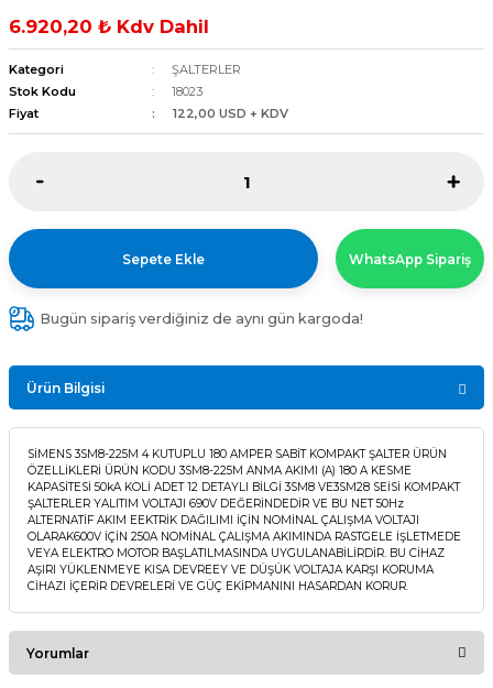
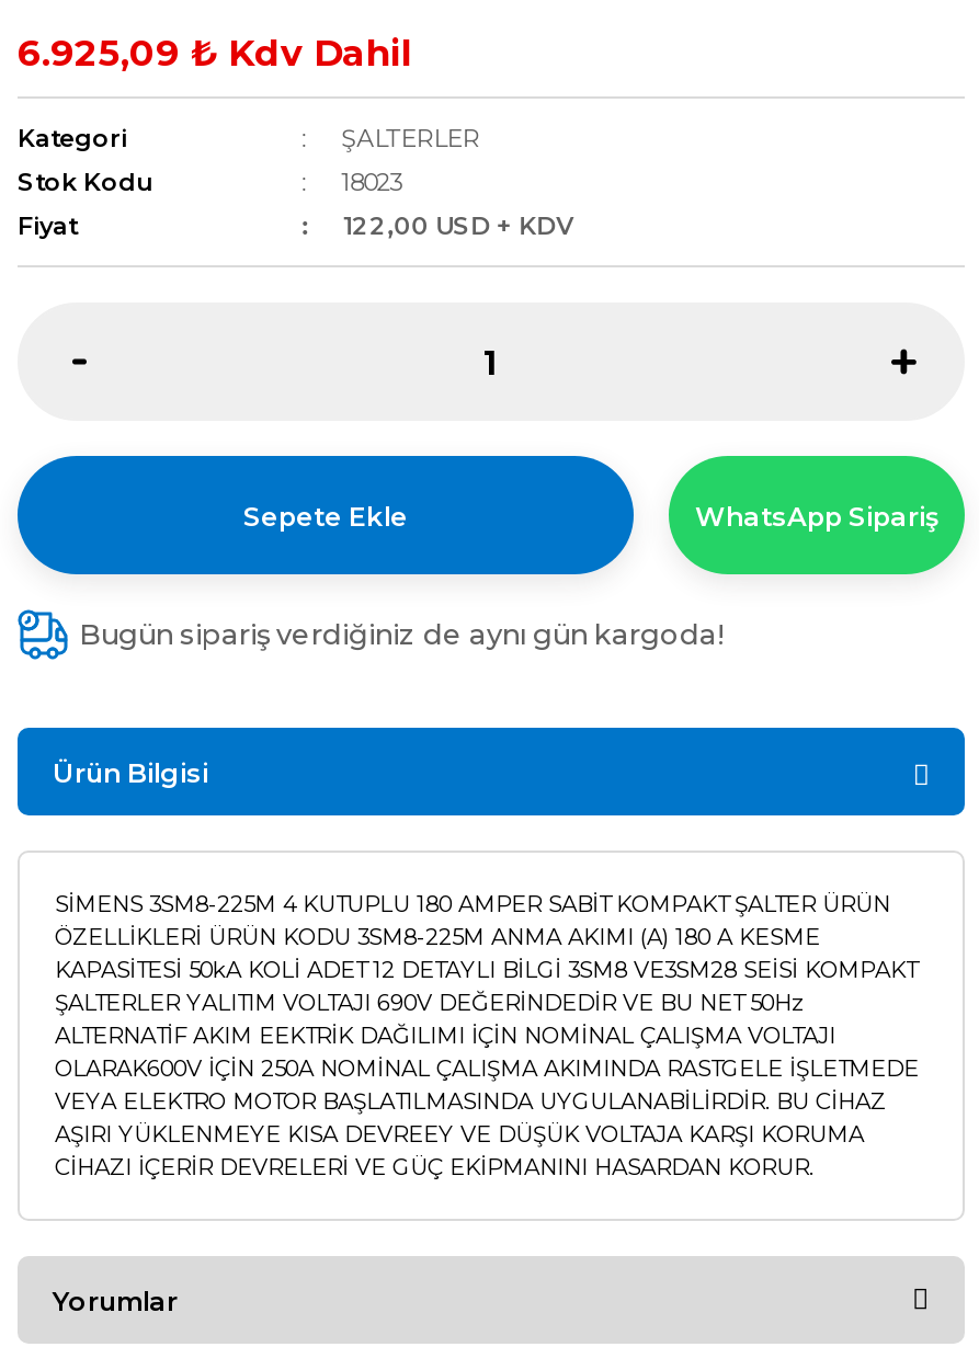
- 6.920,20 ₺ Kdv Dahil
+ 6.925,09 ₺ Kdv Dahil
